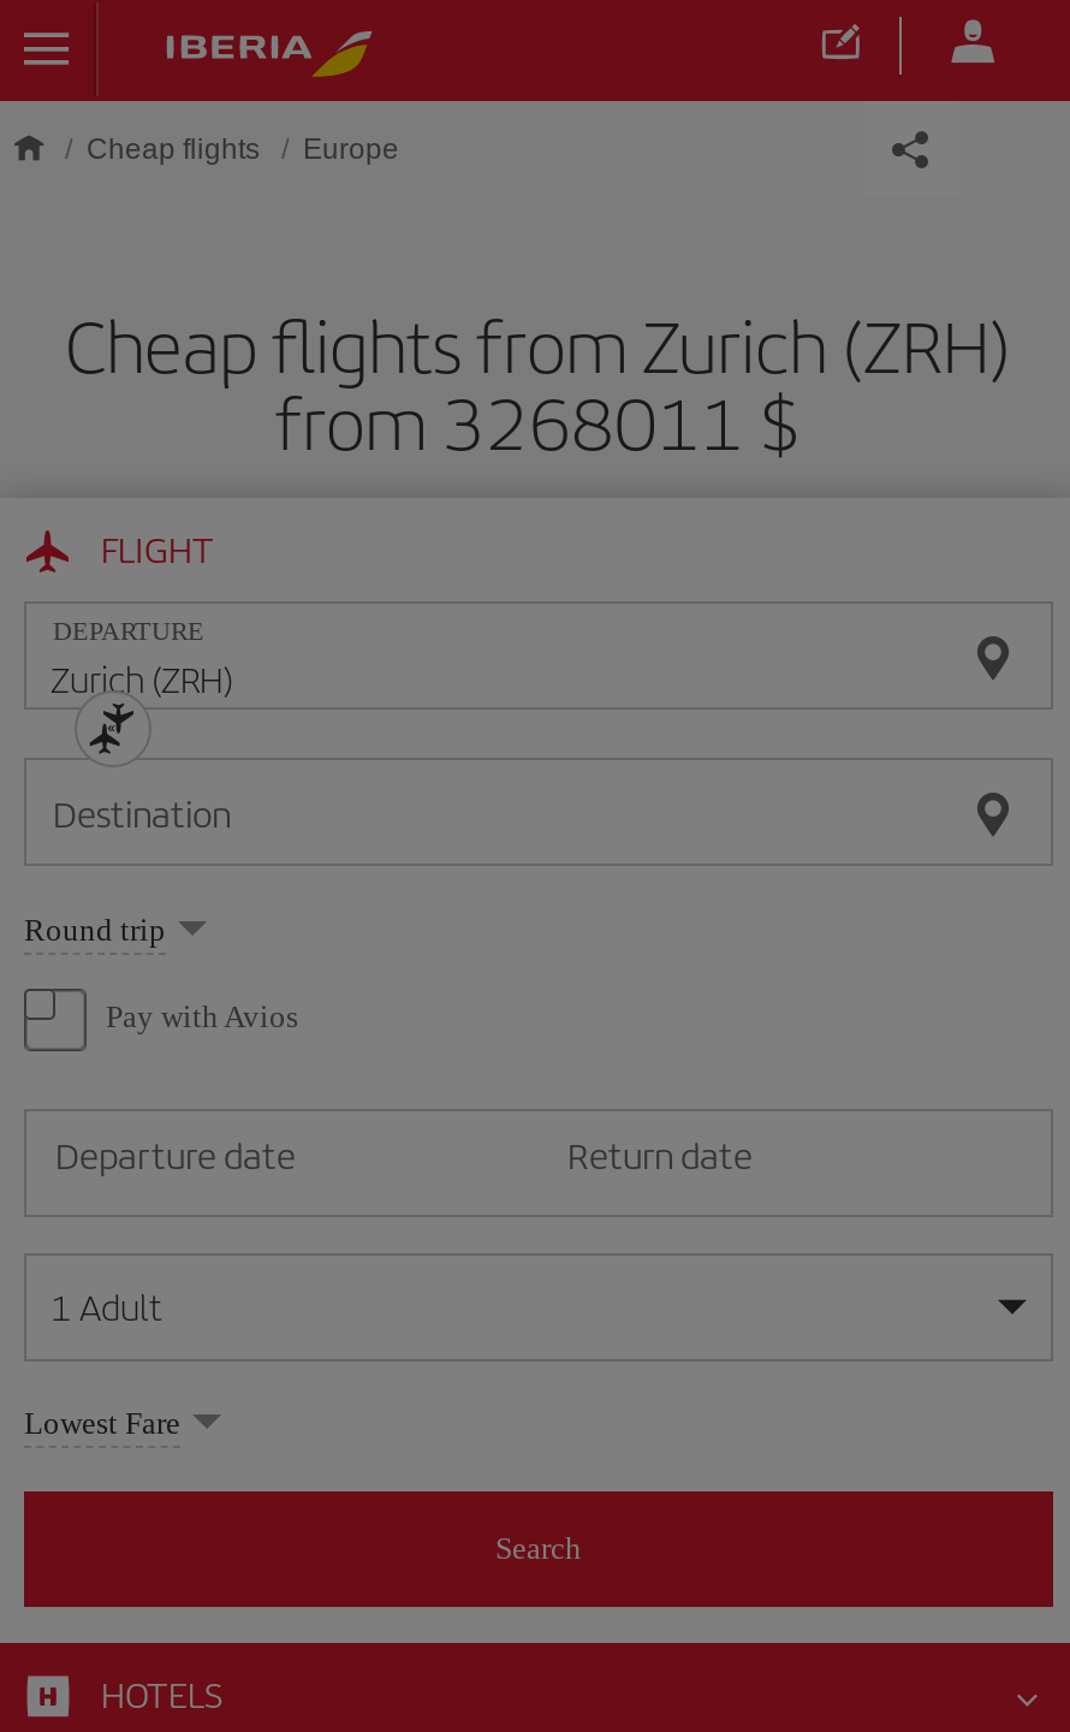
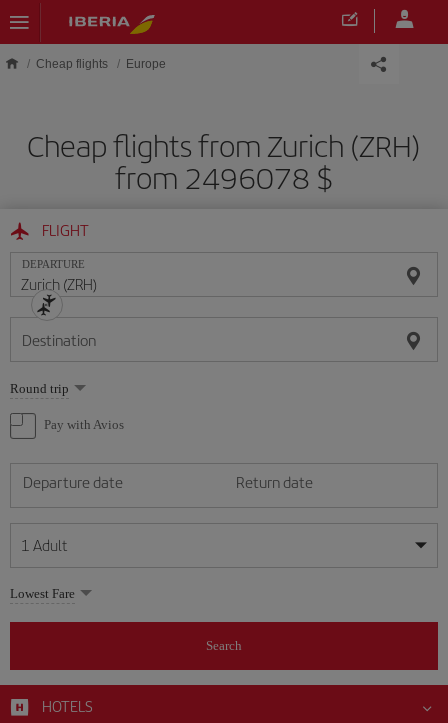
- from 3268011 $
+ from 2496078 $
